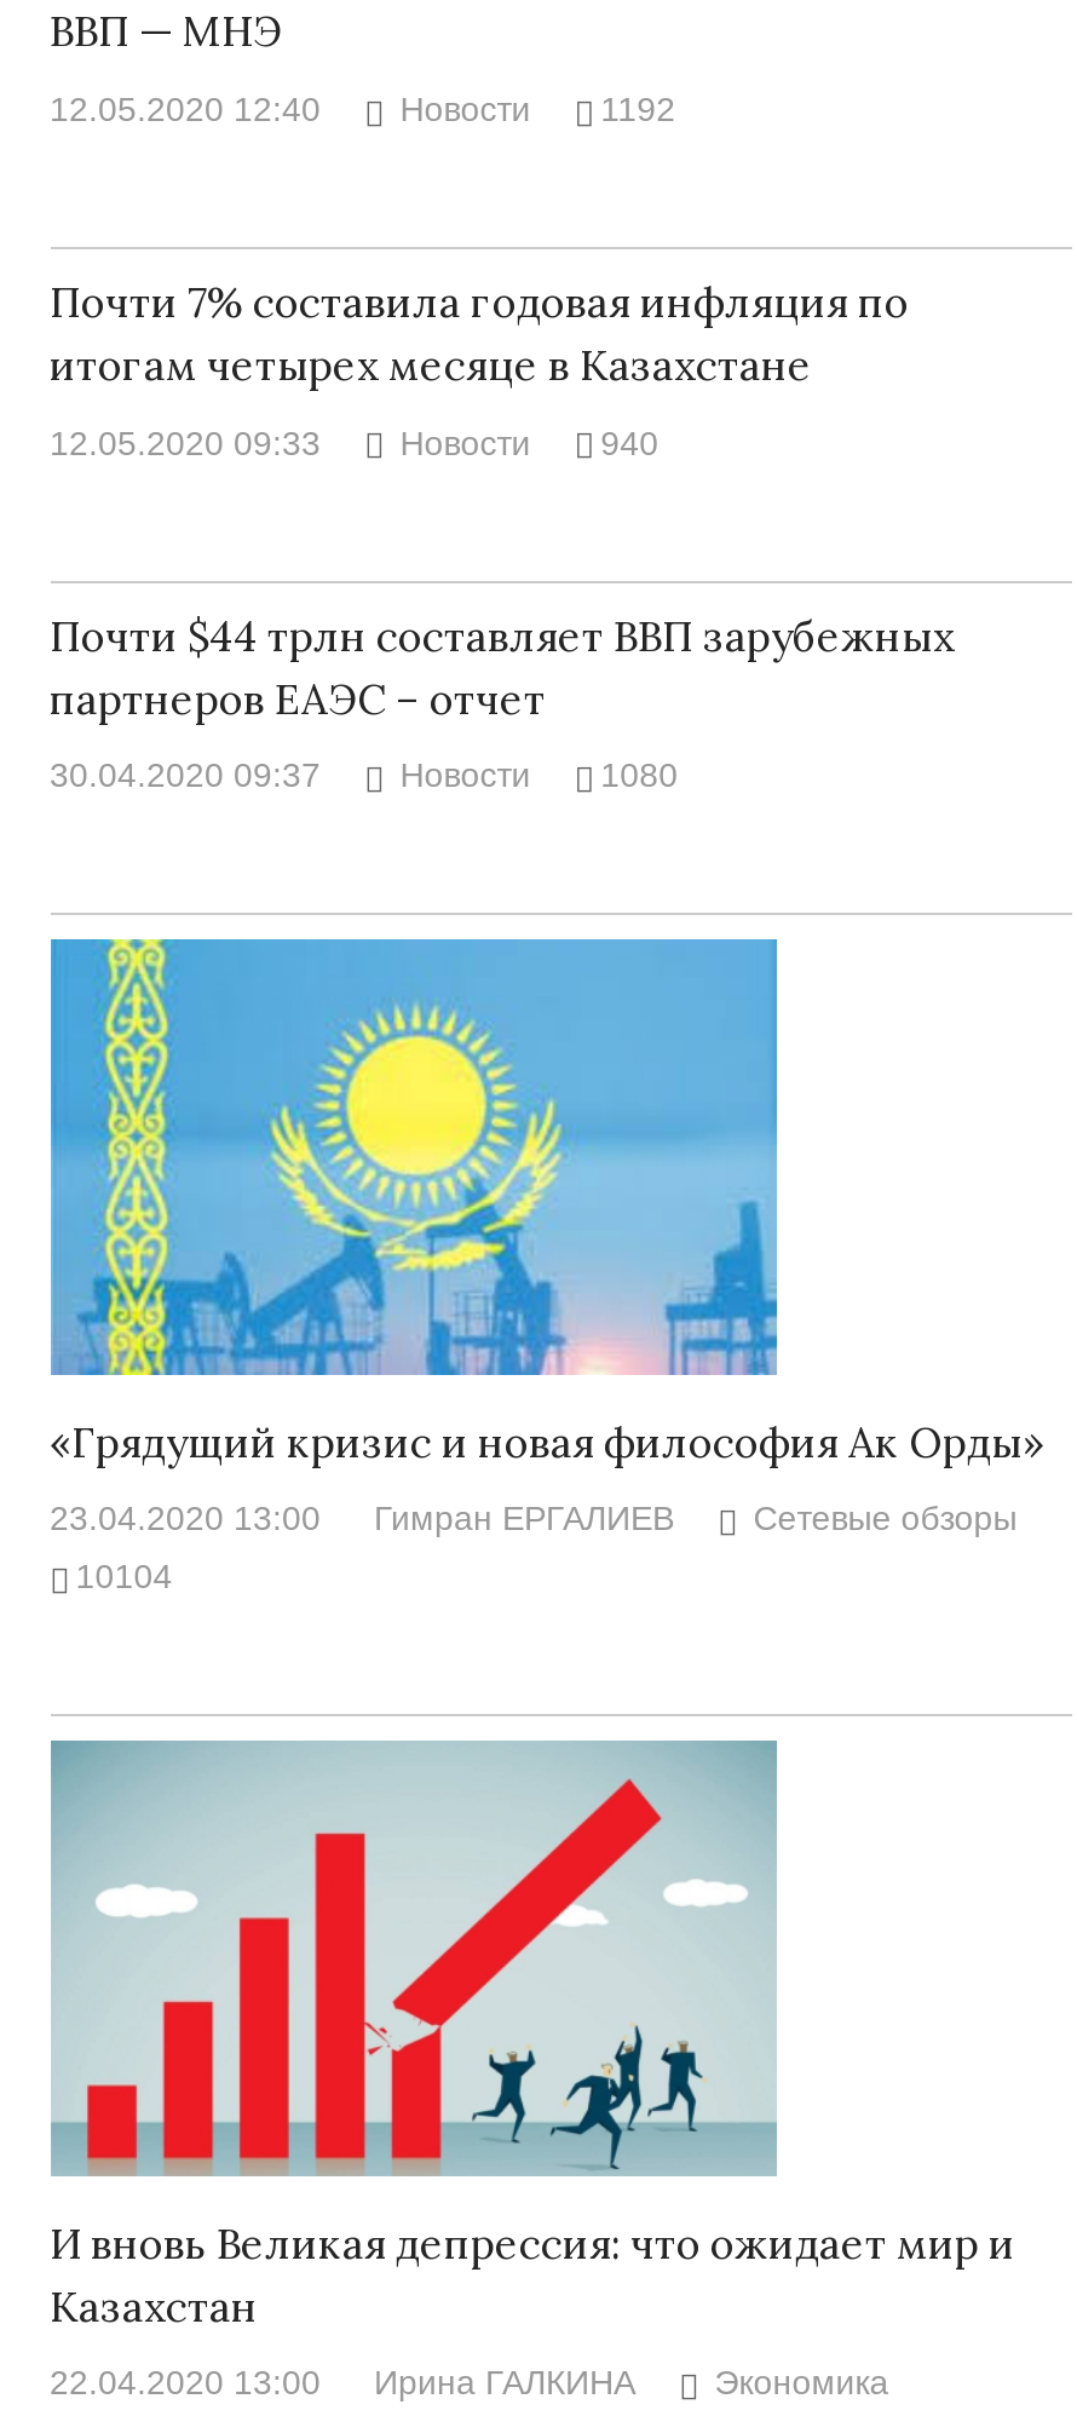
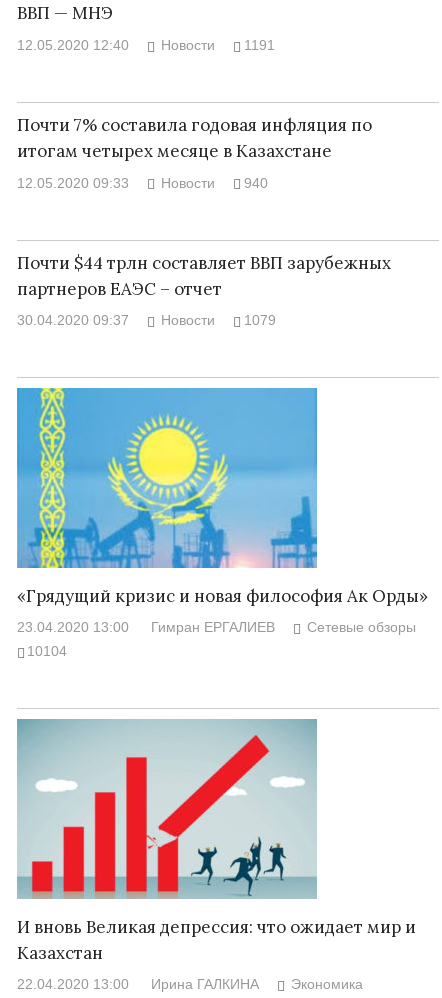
- Новости 1192
+ Новости 1191

- Новости 1080
+ Новости 1079
